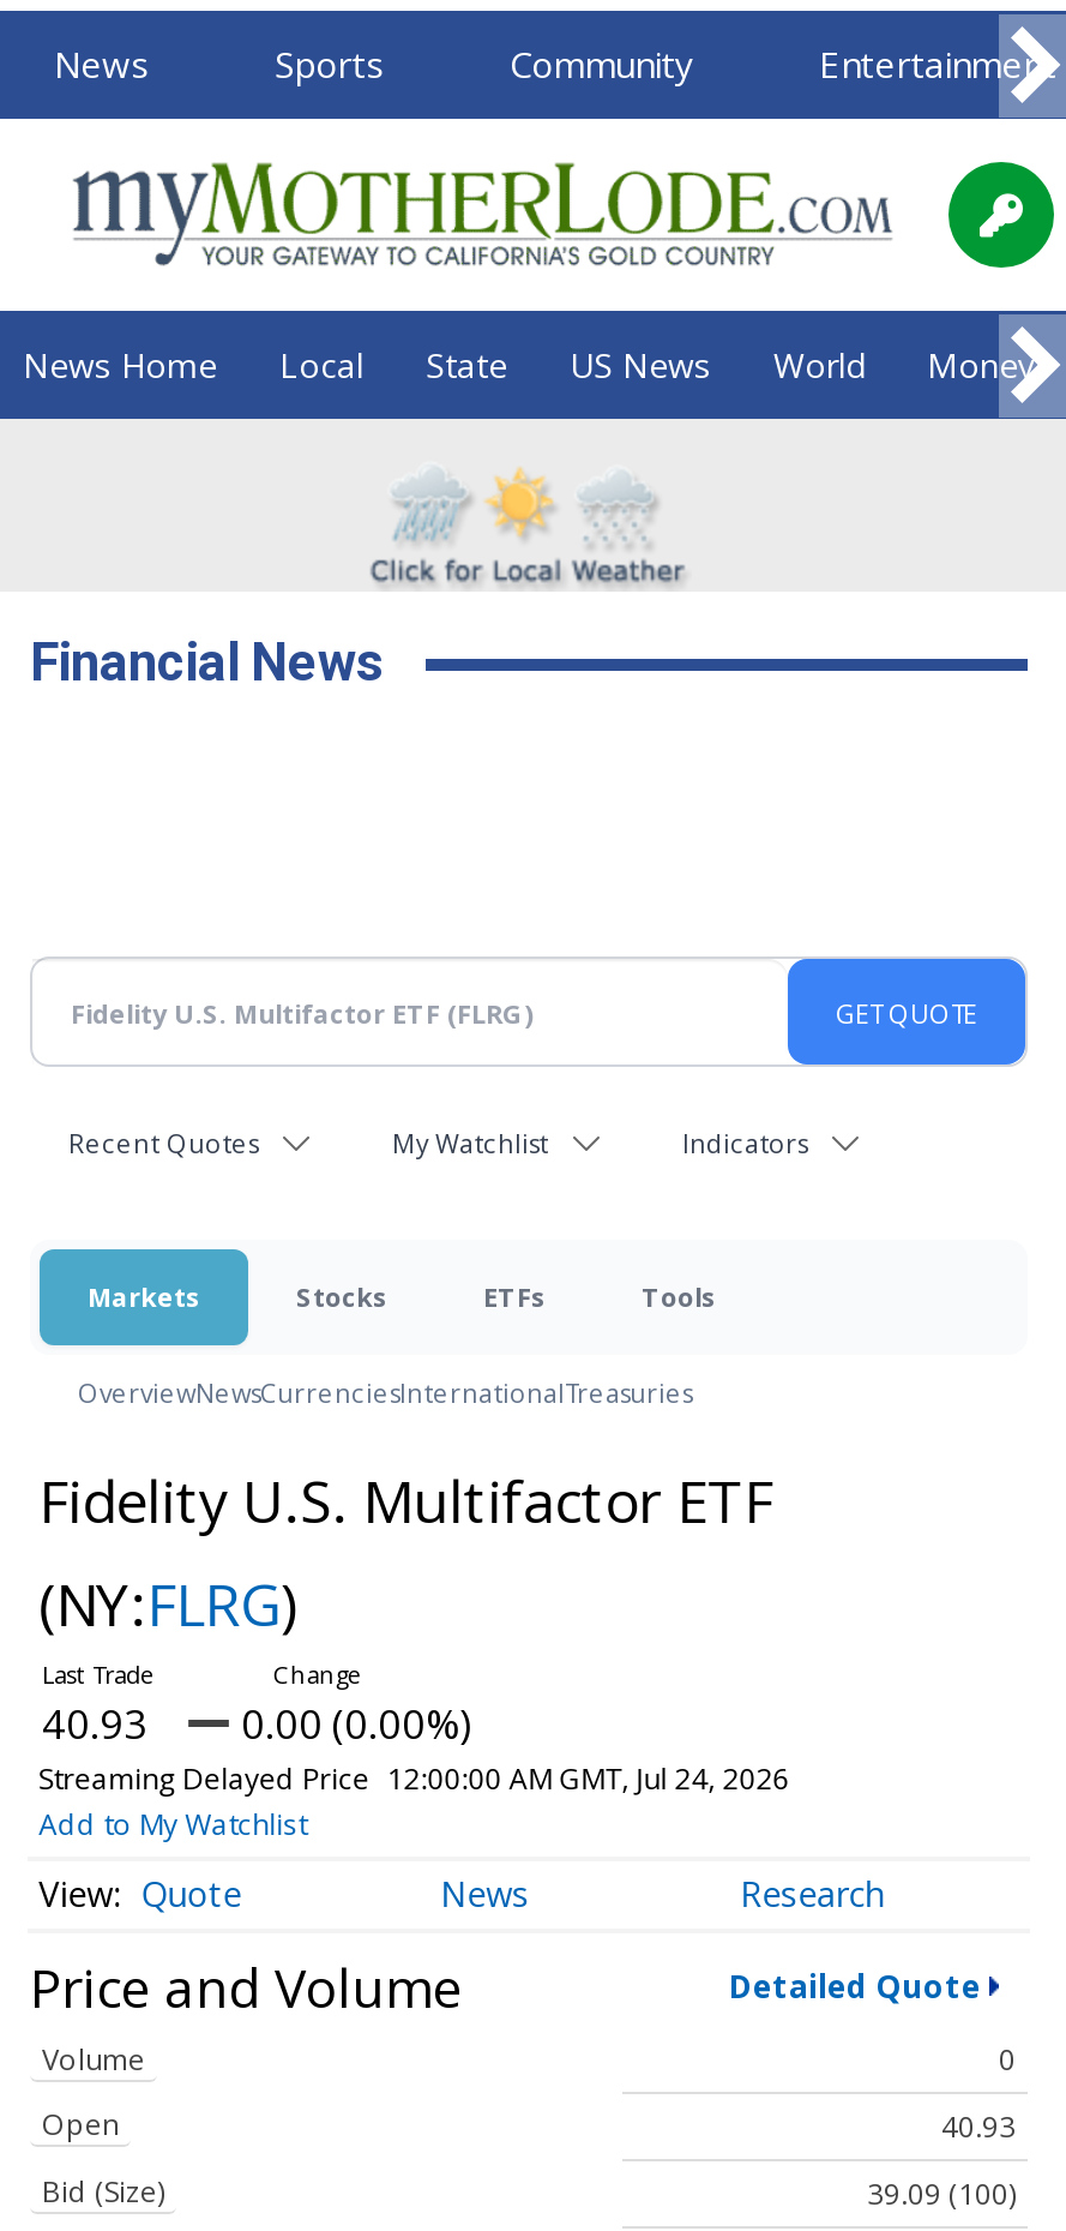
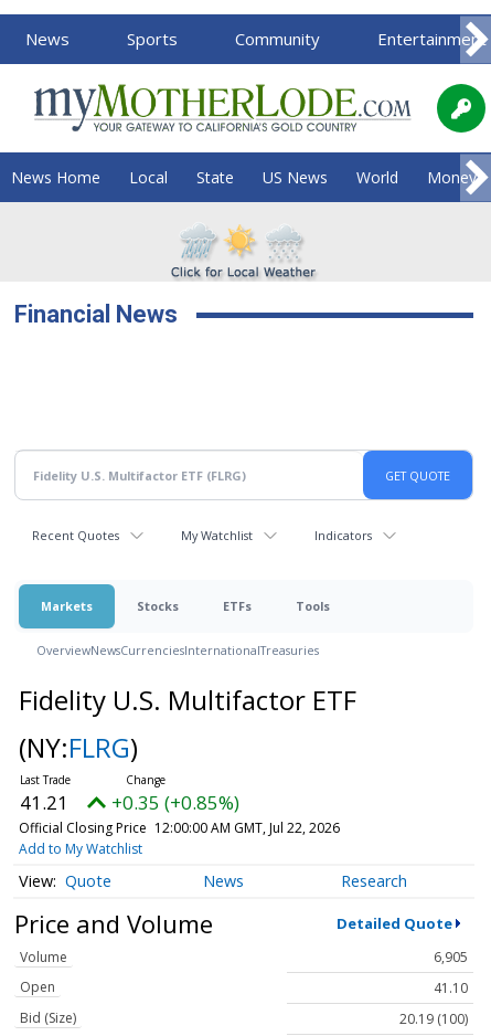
- 40.93
+ 41.21

- 0.00 (0.00%)
+ +0.35 (+0.85%)

- Streaming Delayed Price 12:00:00 AM GMT, Jul 24, 2026
+ Official Closing Price 12:00:00 AM GMT, Jul 22, 2026

- 0
+ 6,905

- 40.93
+ 41.10

- 39.09 (100)
+ 20.19 (100)
